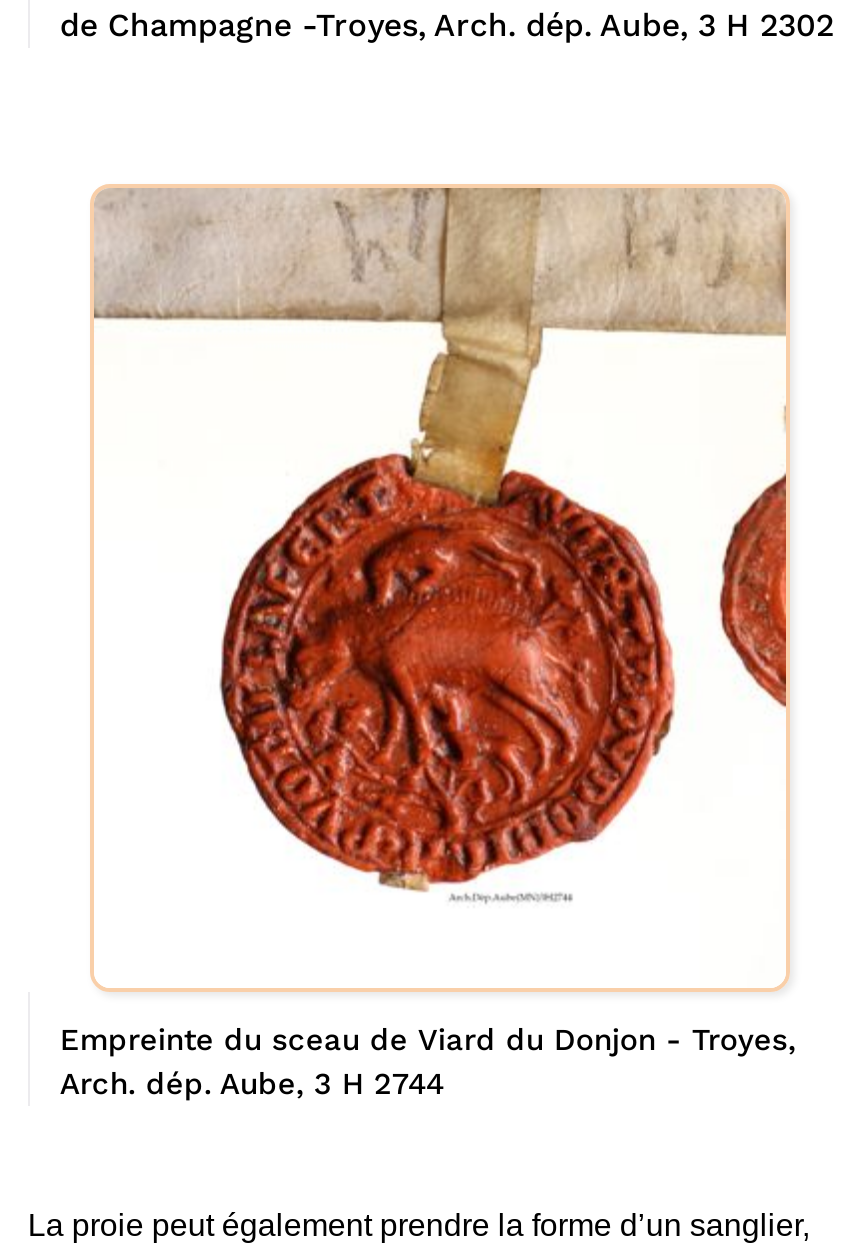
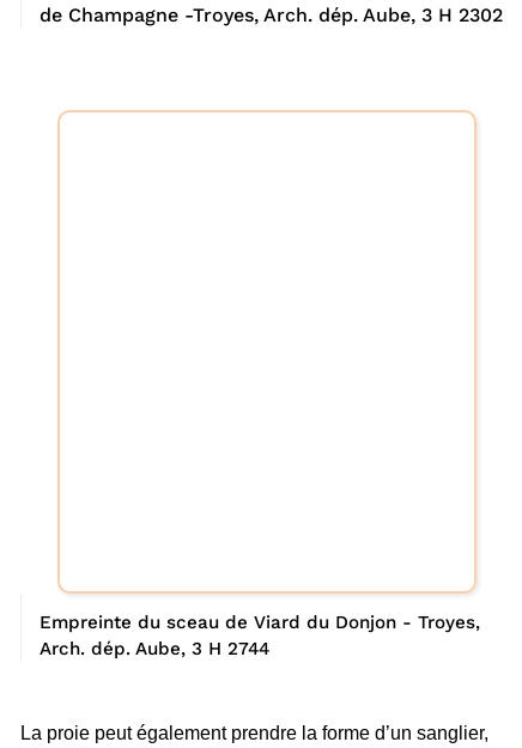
- [image]
